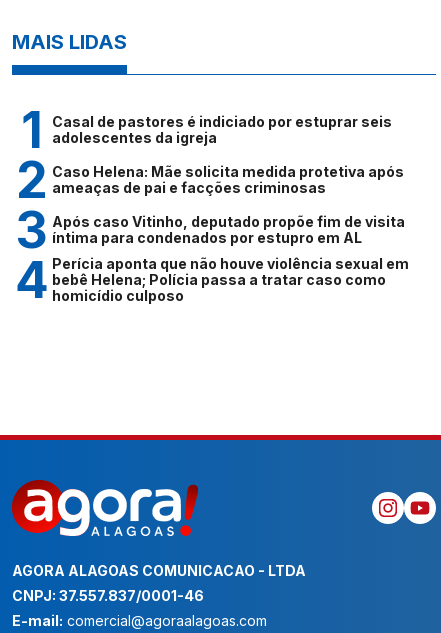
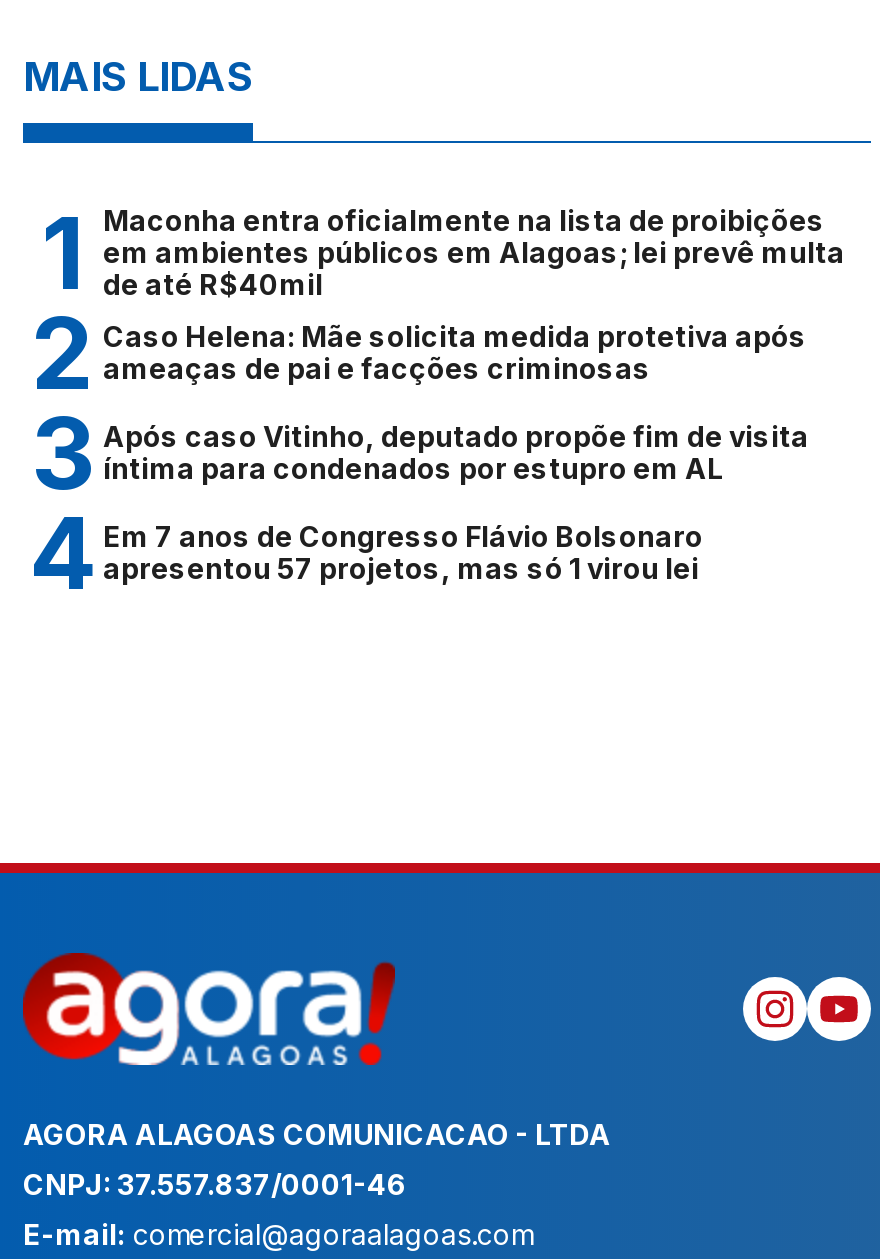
- Casal de pastores é indiciado por estuprar seis
- adolescentes da igreja
+ Maconha entra oficialmente na lista de proibições
+ em ambientes públicos em Alagoas; lei prevê multa
+ de até R$40mil

- Perícia aponta que não houve violência sexual em
- bebê Helena; Polícia passa a tratar caso como
- homicídio culposo
+ Em 7 anos de Congresso Flávio Bolsonaro
+ apresentou 57 projetos, mas só 1 virou lei
